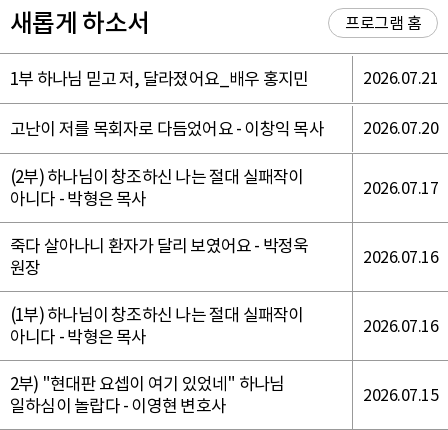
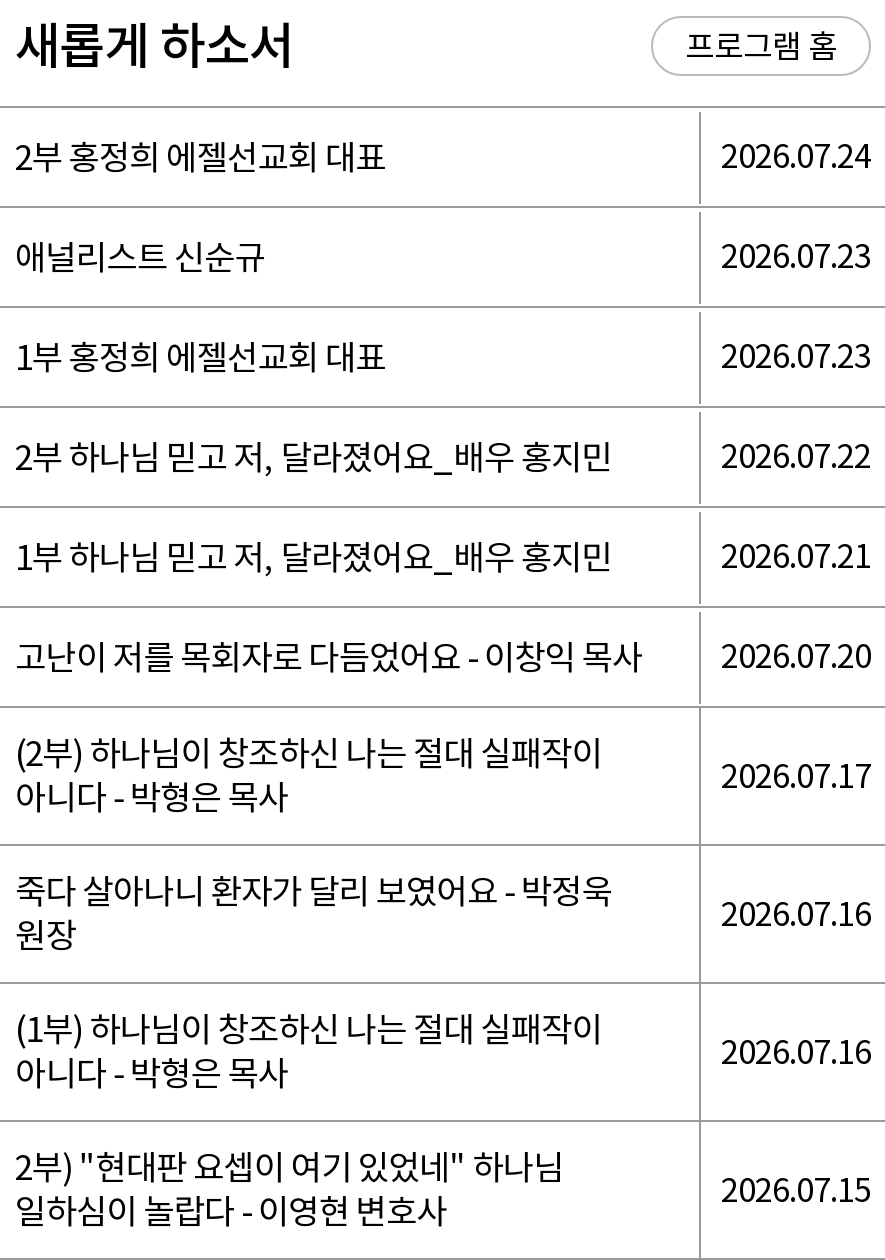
+ 2부 홍정희 에젤선교회 대표
+ 2026.07.24
+ 애널리스트 신순규
+ 2026.07.23
+ 1부 홍정희 에젤선교회 대표
+ 2026.07.23
+ 2부 하나님 믿고 저, 달라졌어요_배우 홍지민
+ 2026.07.22
